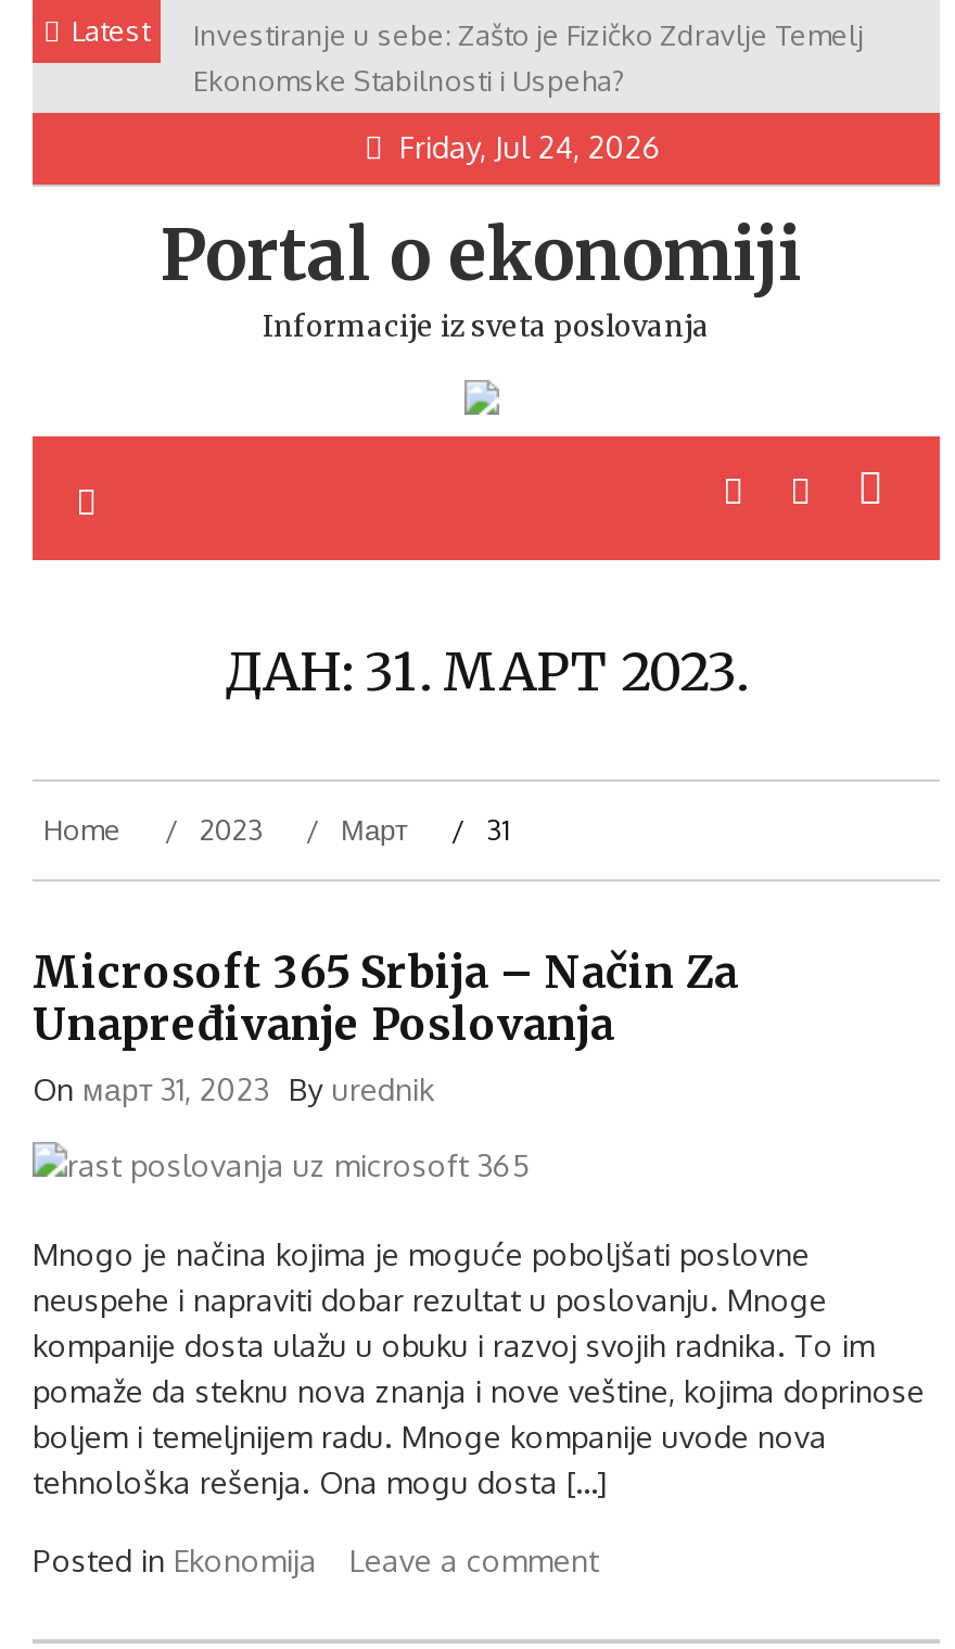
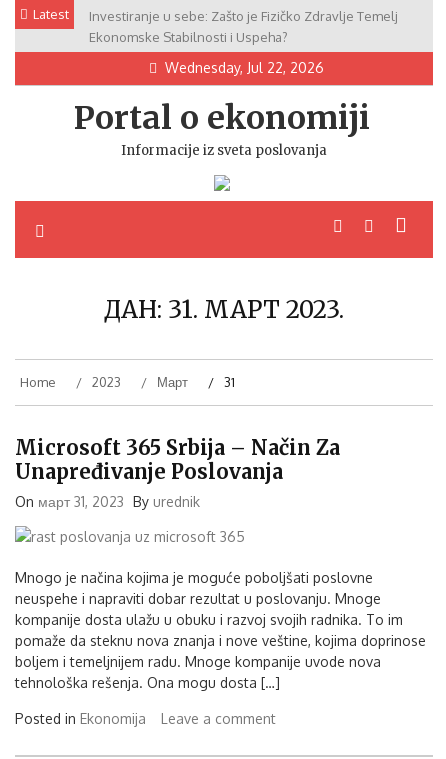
- Friday, Jul 24, 2026
+ Wednesday, Jul 22, 2026
